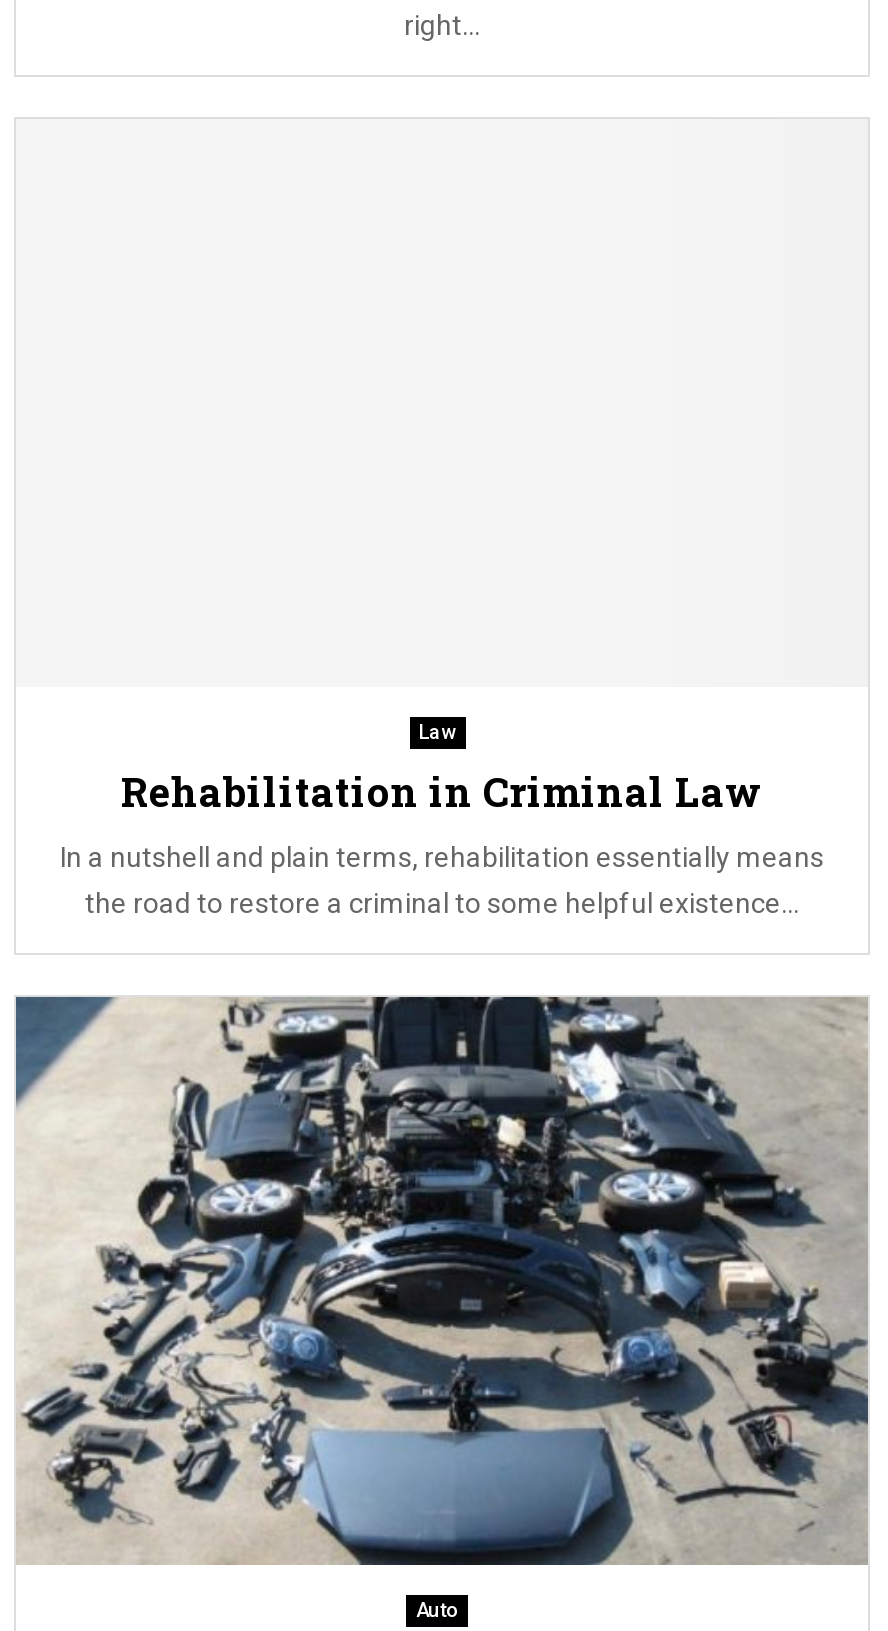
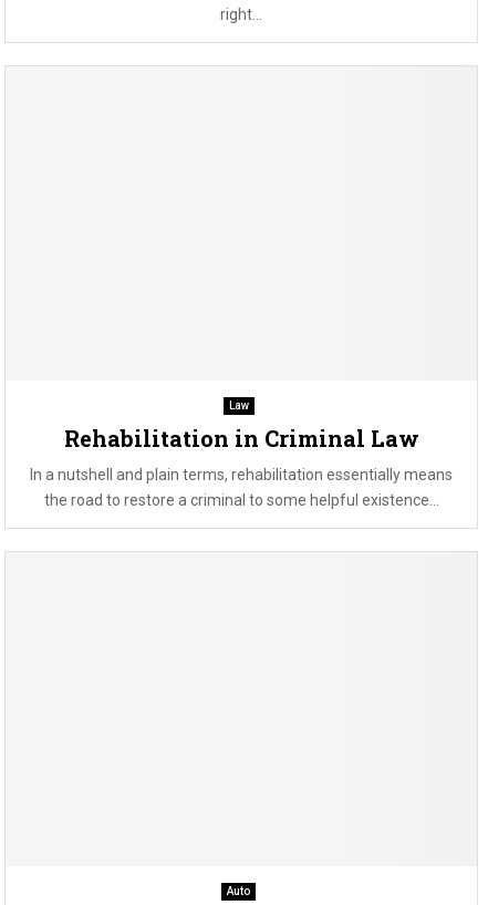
- [image]
